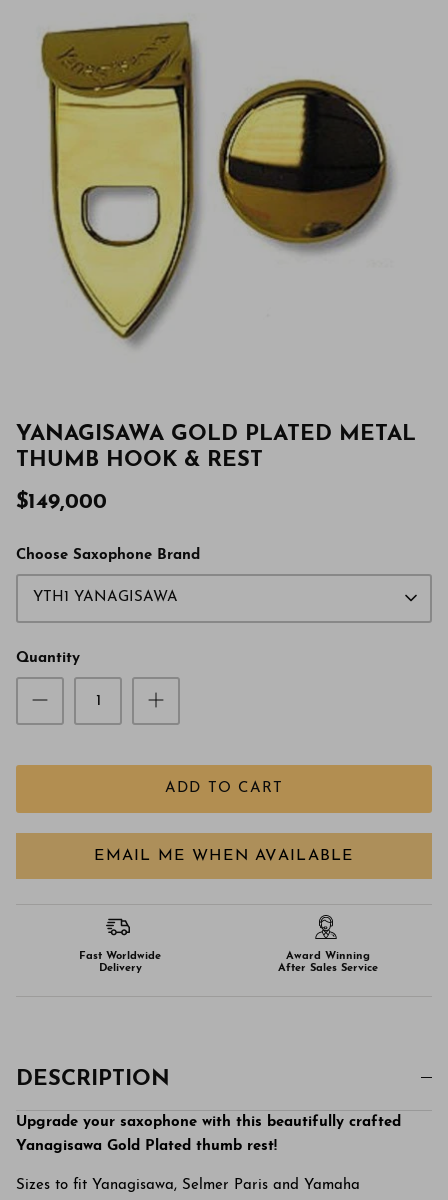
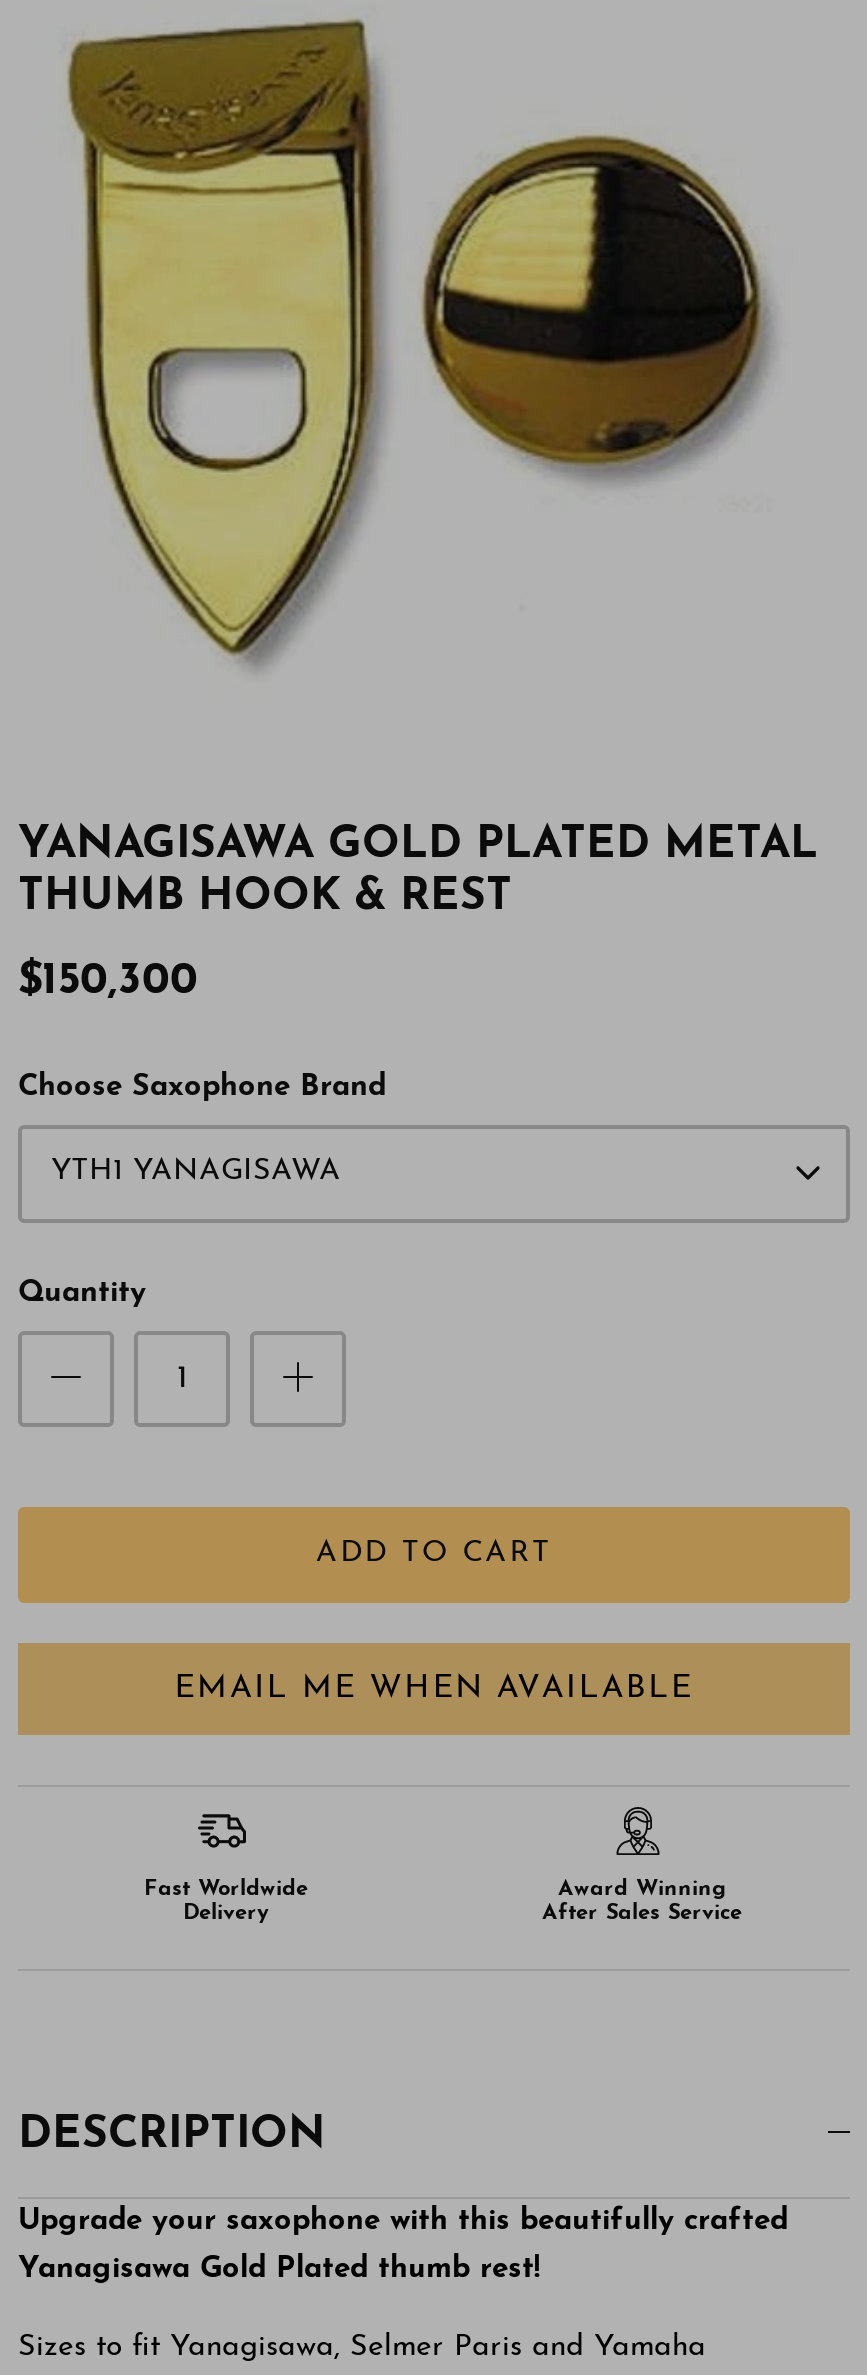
- $149,000
+ $150,300
